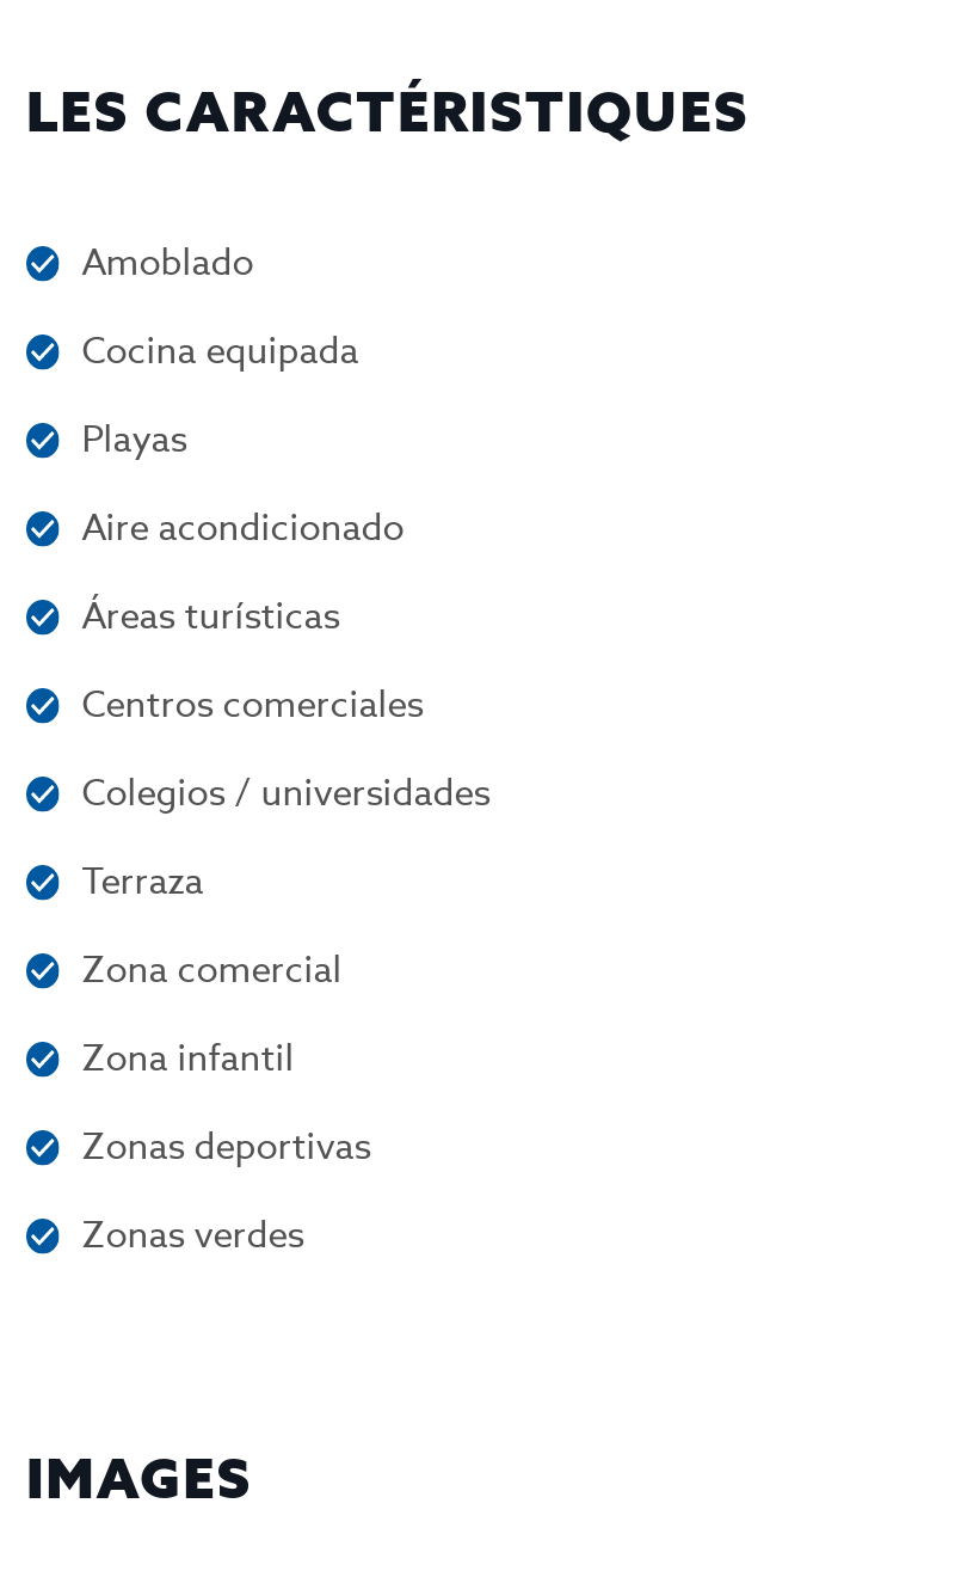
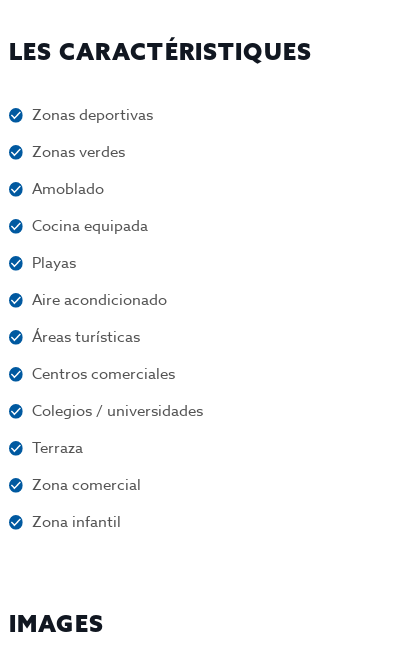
moved down: Amoblado | Cocina equipada | Playas | ... | Zona comercial | Zona infantil

moved up: Zonas deportivas | Zonas verdes
